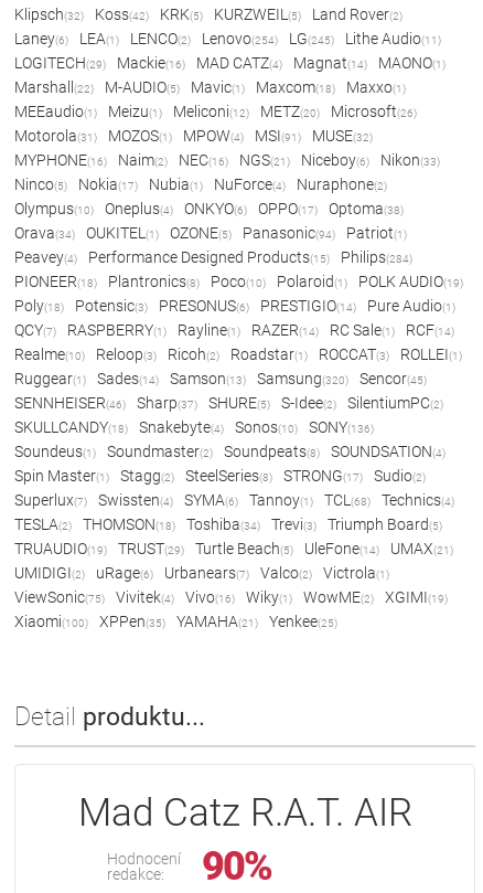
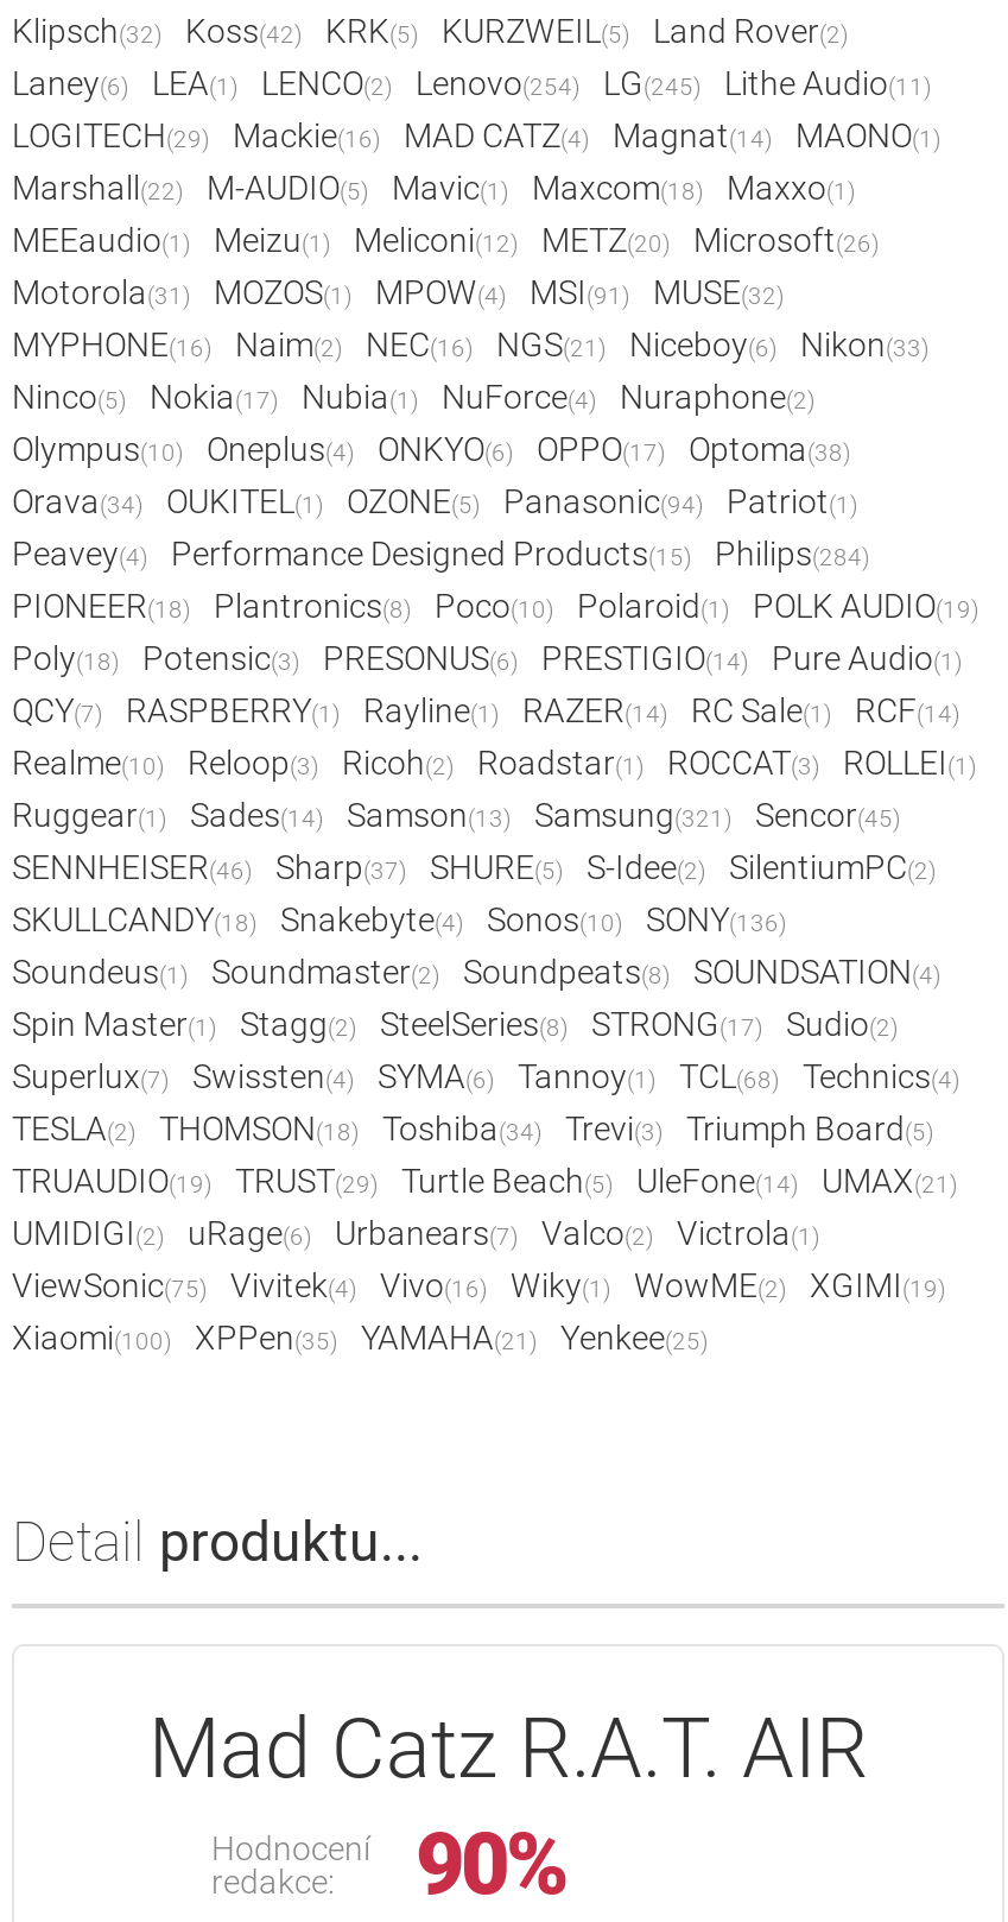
- Samsung(320)
+ Samsung(321)
